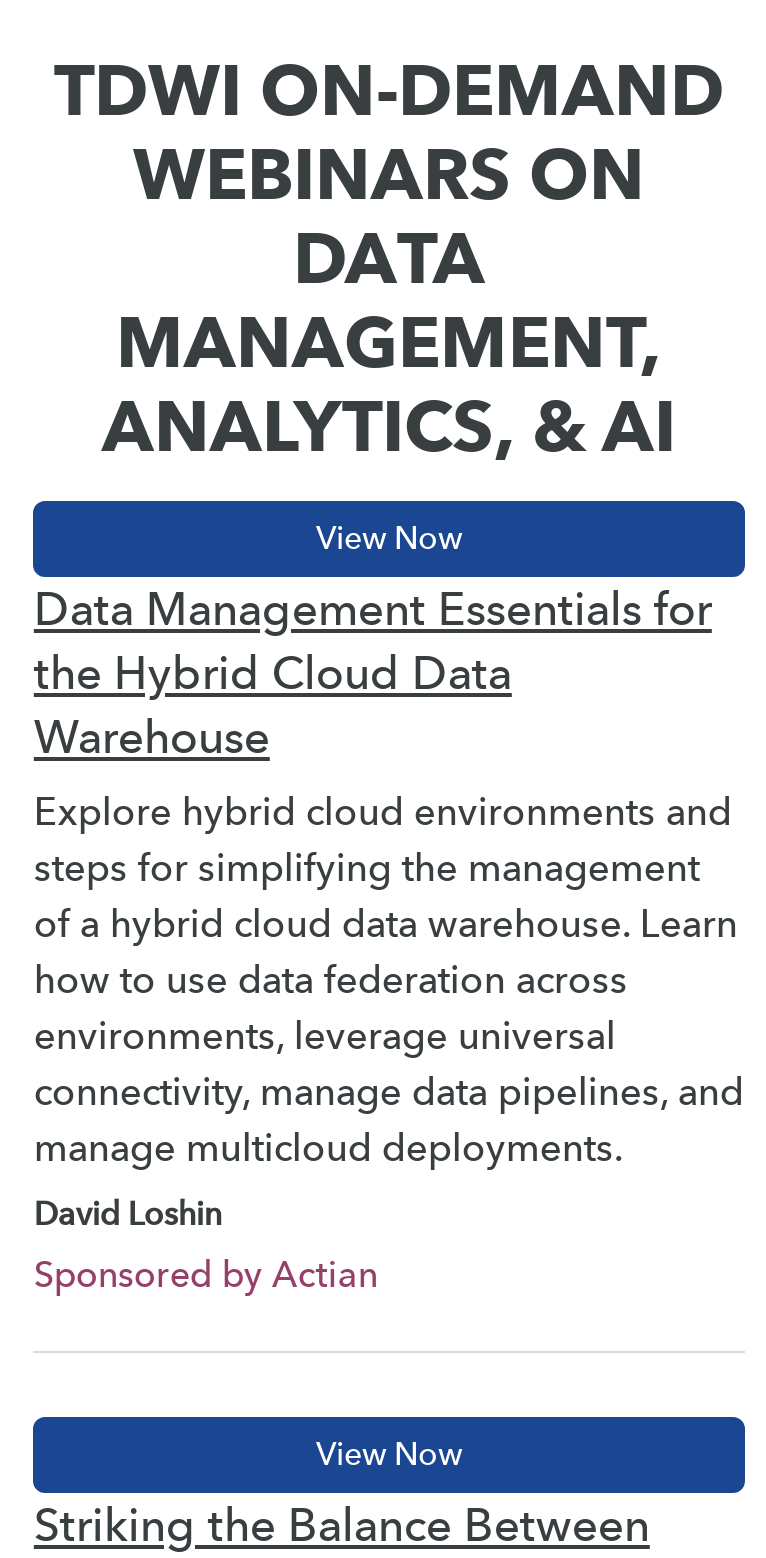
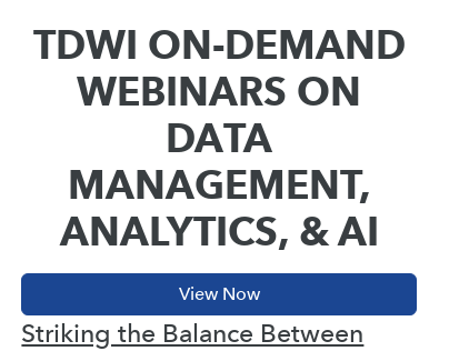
- Data Management Essentials for
- the Hybrid Cloud Data
- Warehouse
- Explore hybrid cloud environments and
- steps for simplifying the management
- of a hybrid cloud data warehouse. Learn
- how to use data federation across
- environments, leverage universal
- connectivity, manage data pipelines, and
- manage multicloud deployments.
- David Loshin
- Sponsored by Actian
